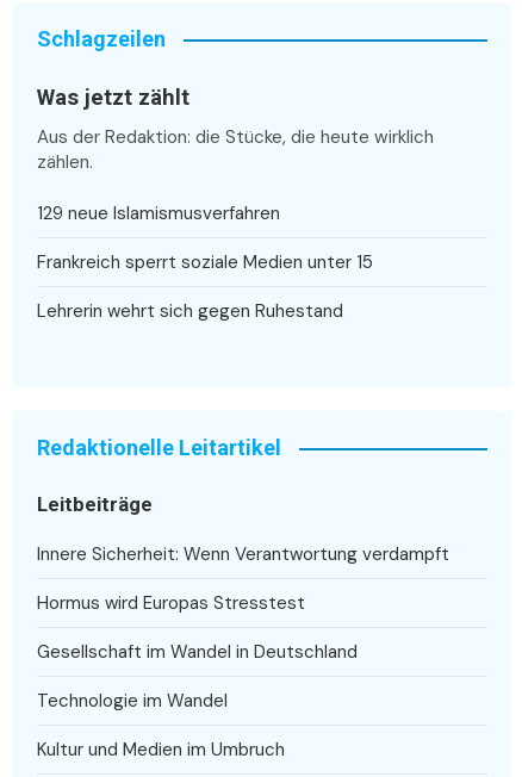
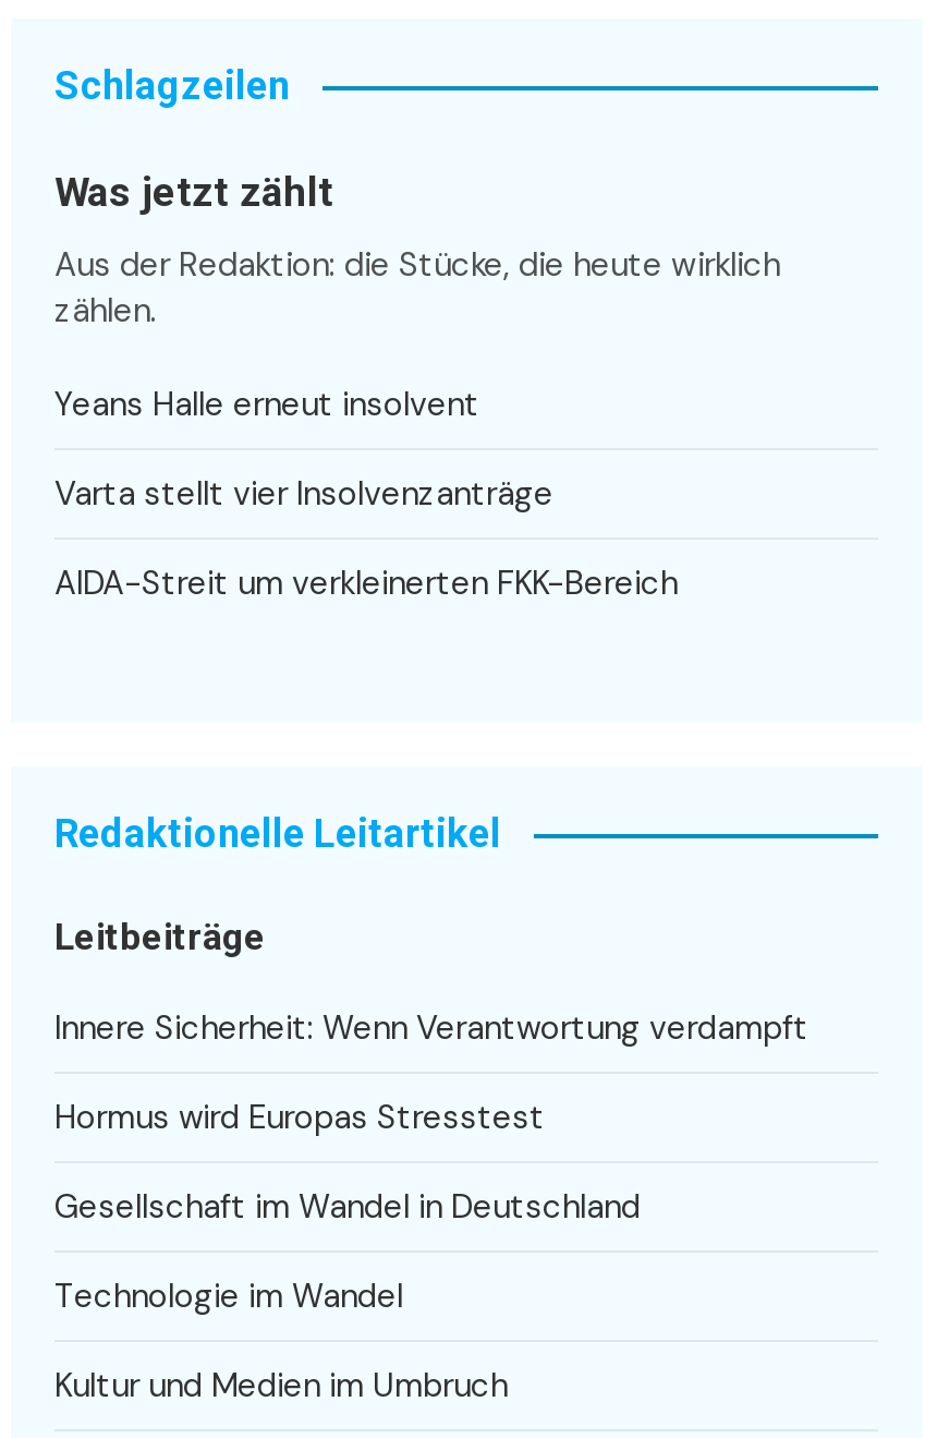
- 129 neue Islamismusverfahren
+ Yeans Halle erneut insolvent

- Frankreich sperrt soziale Medien unter 15
+ Varta stellt vier Insolvenzanträge

- Lehrerin wehrt sich gegen Ruhestand
+ AIDA-Streit um verkleinerten FKK-Bereich
